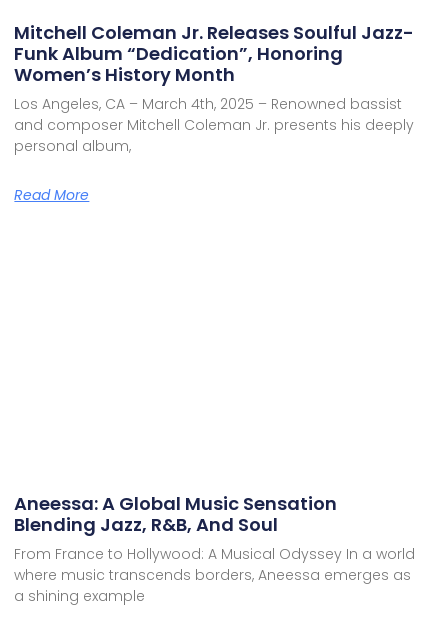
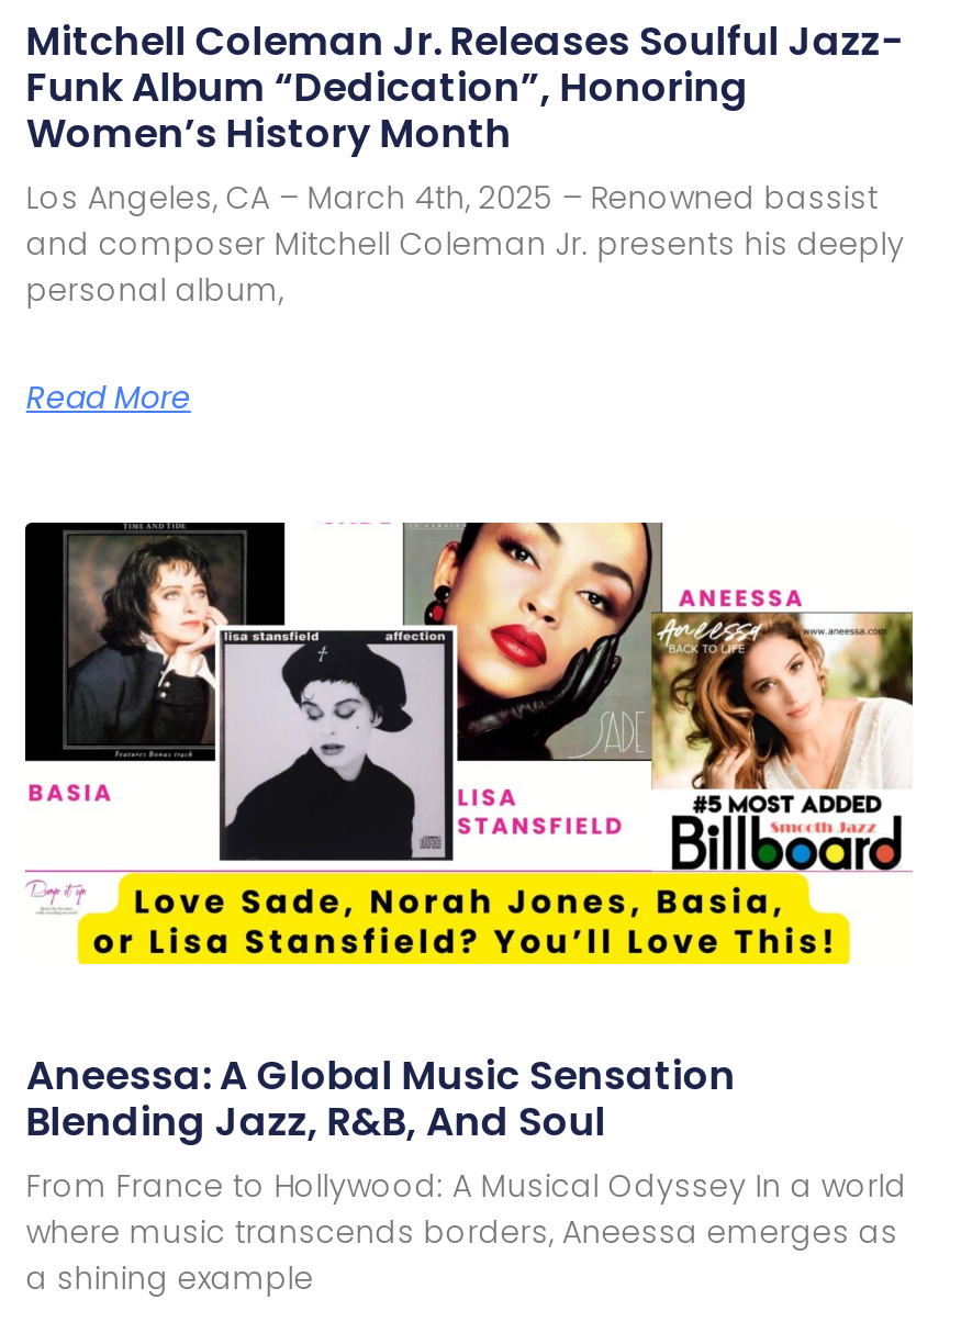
+ [image]
